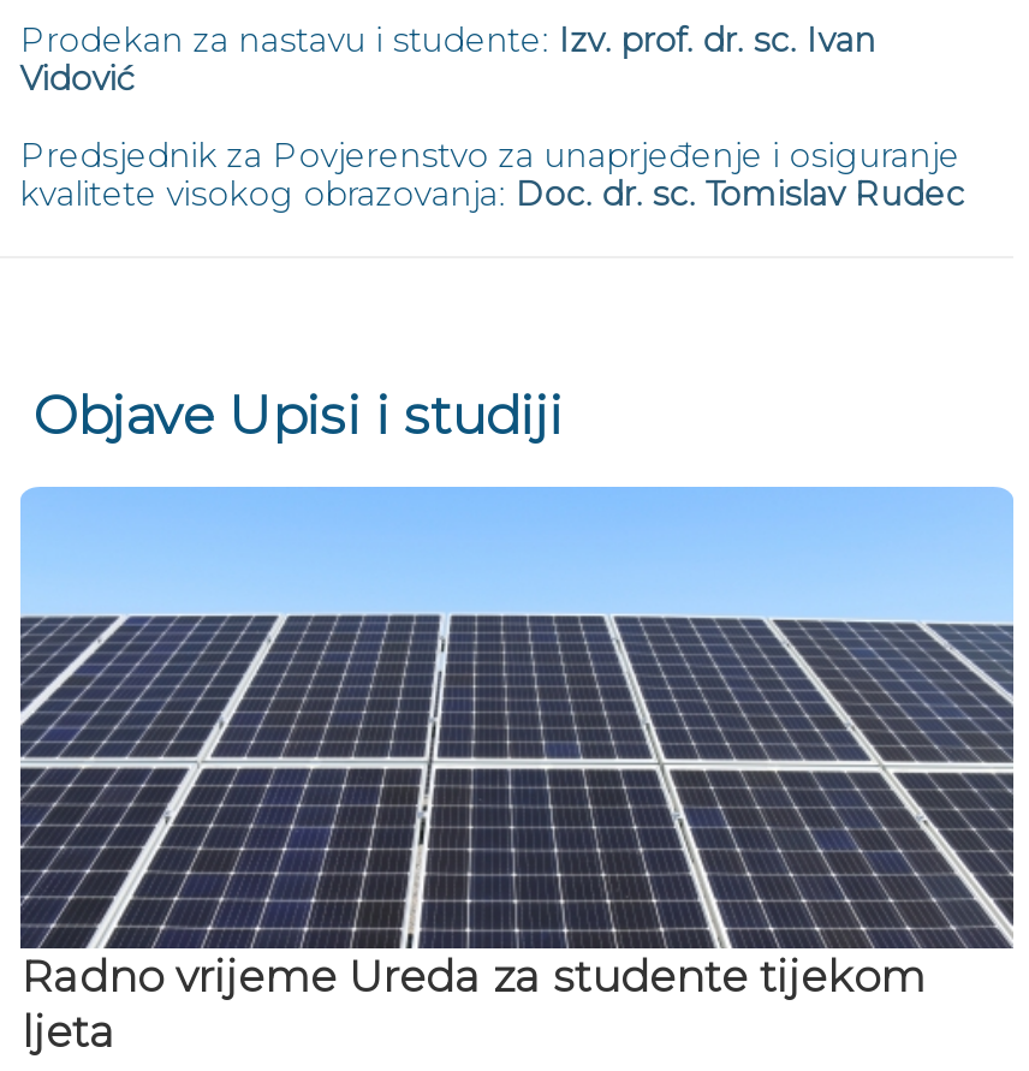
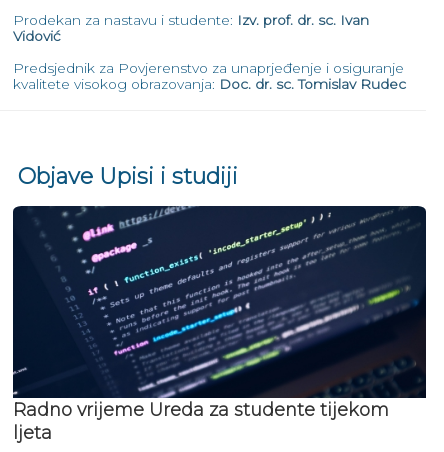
- [image]
+ [image]
